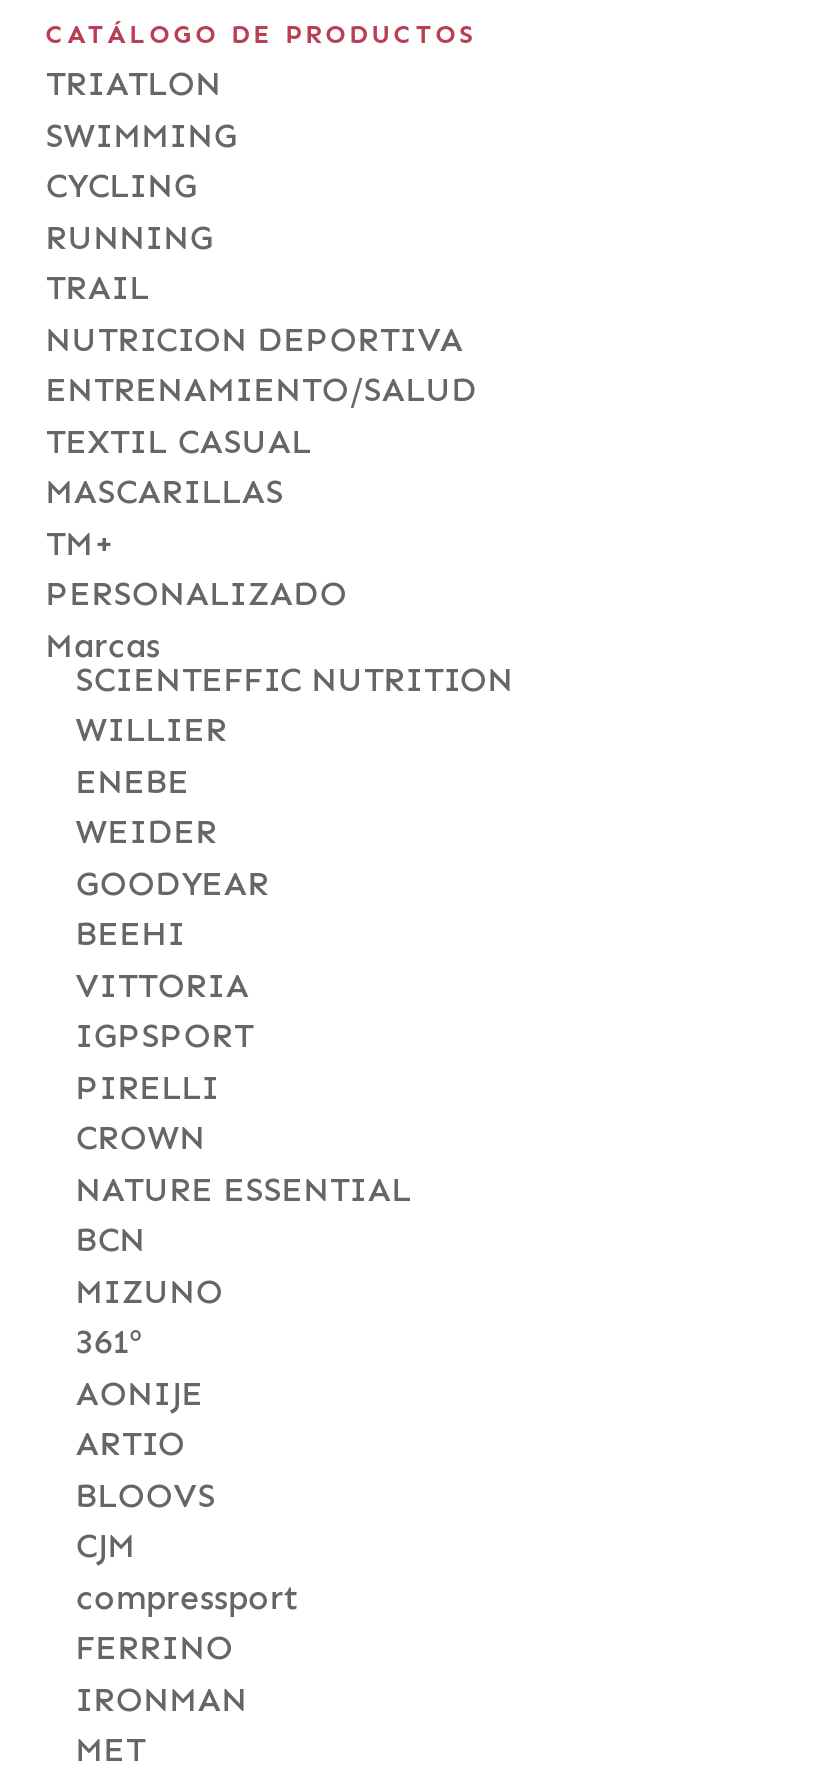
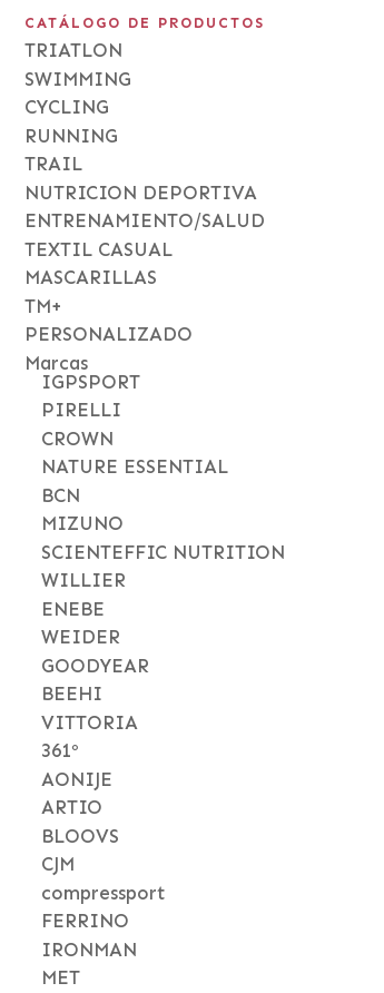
moved down: SCIENTEFFIC NUTRITION | WILLIER | ENEBE | WEIDER | GOODYEAR | BEEHI | VITTORIA

moved up: IGPSPORT | PIRELLI | CROWN | NATURE ESSENTIAL | BCN | MIZUNO
